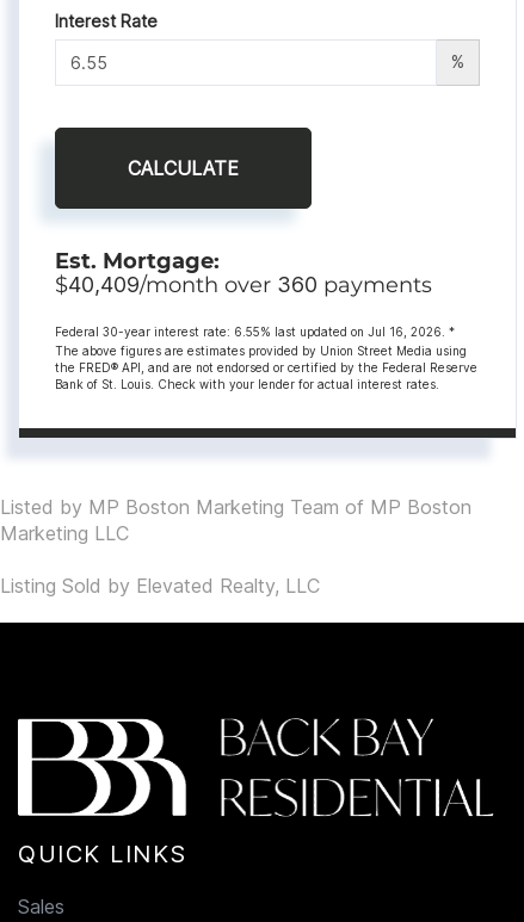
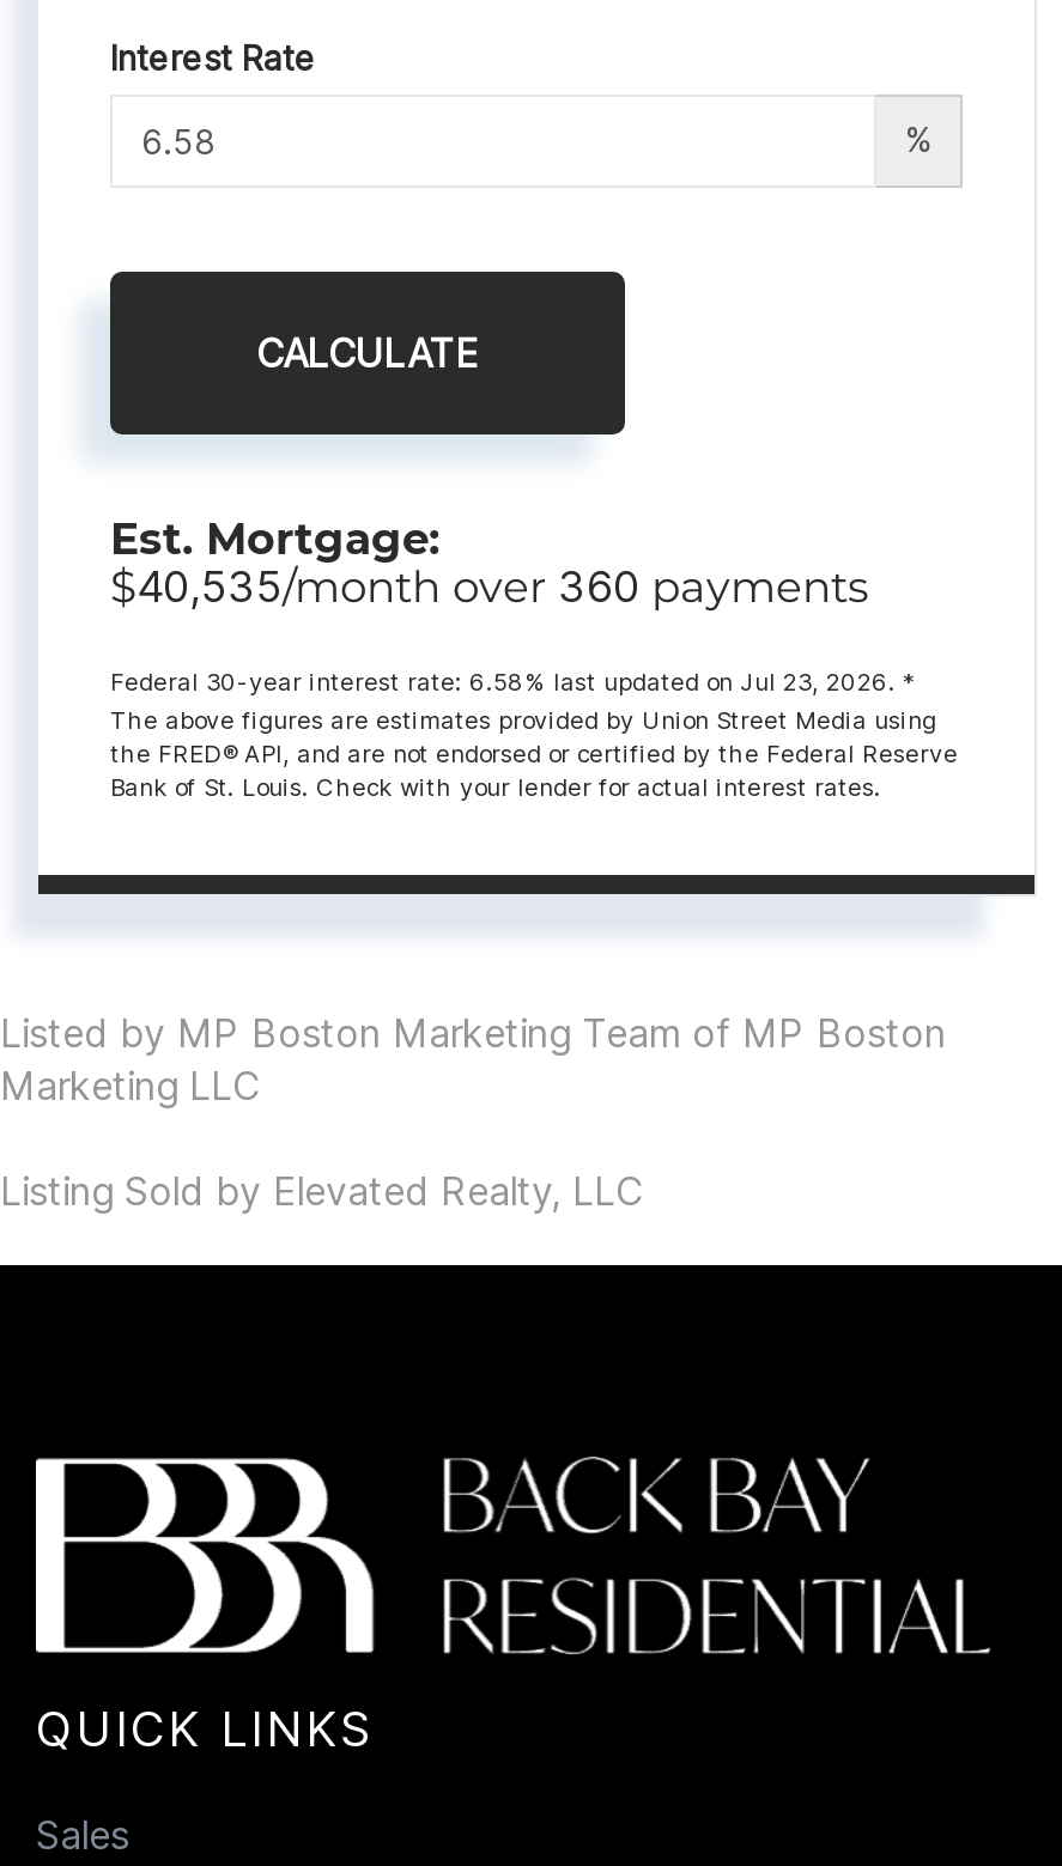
- $40,409/month over 360 payments
+ $40,535/month over 360 payments

- Federal 30-year interest rate: 6.55% last updated on Jul 16, 2026. *
+ Federal 30-year interest rate: 6.58% last updated on Jul 23, 2026. *
